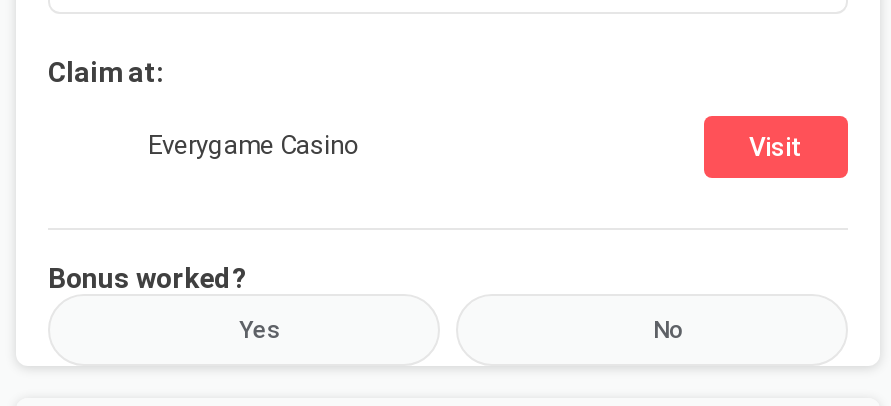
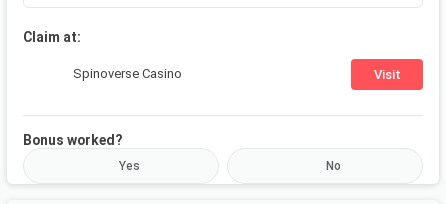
- Everygame Casino
+ Spinoverse Casino
